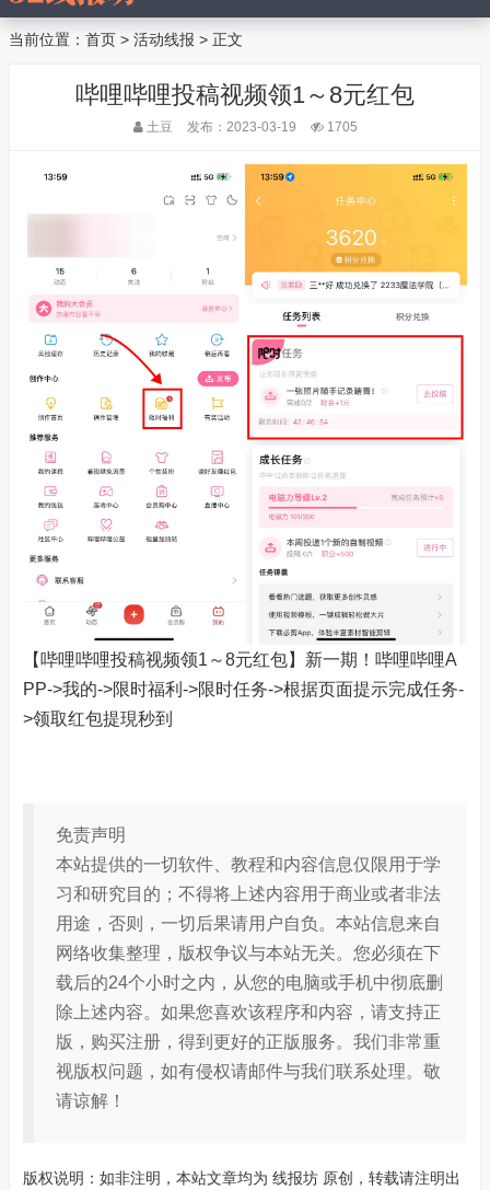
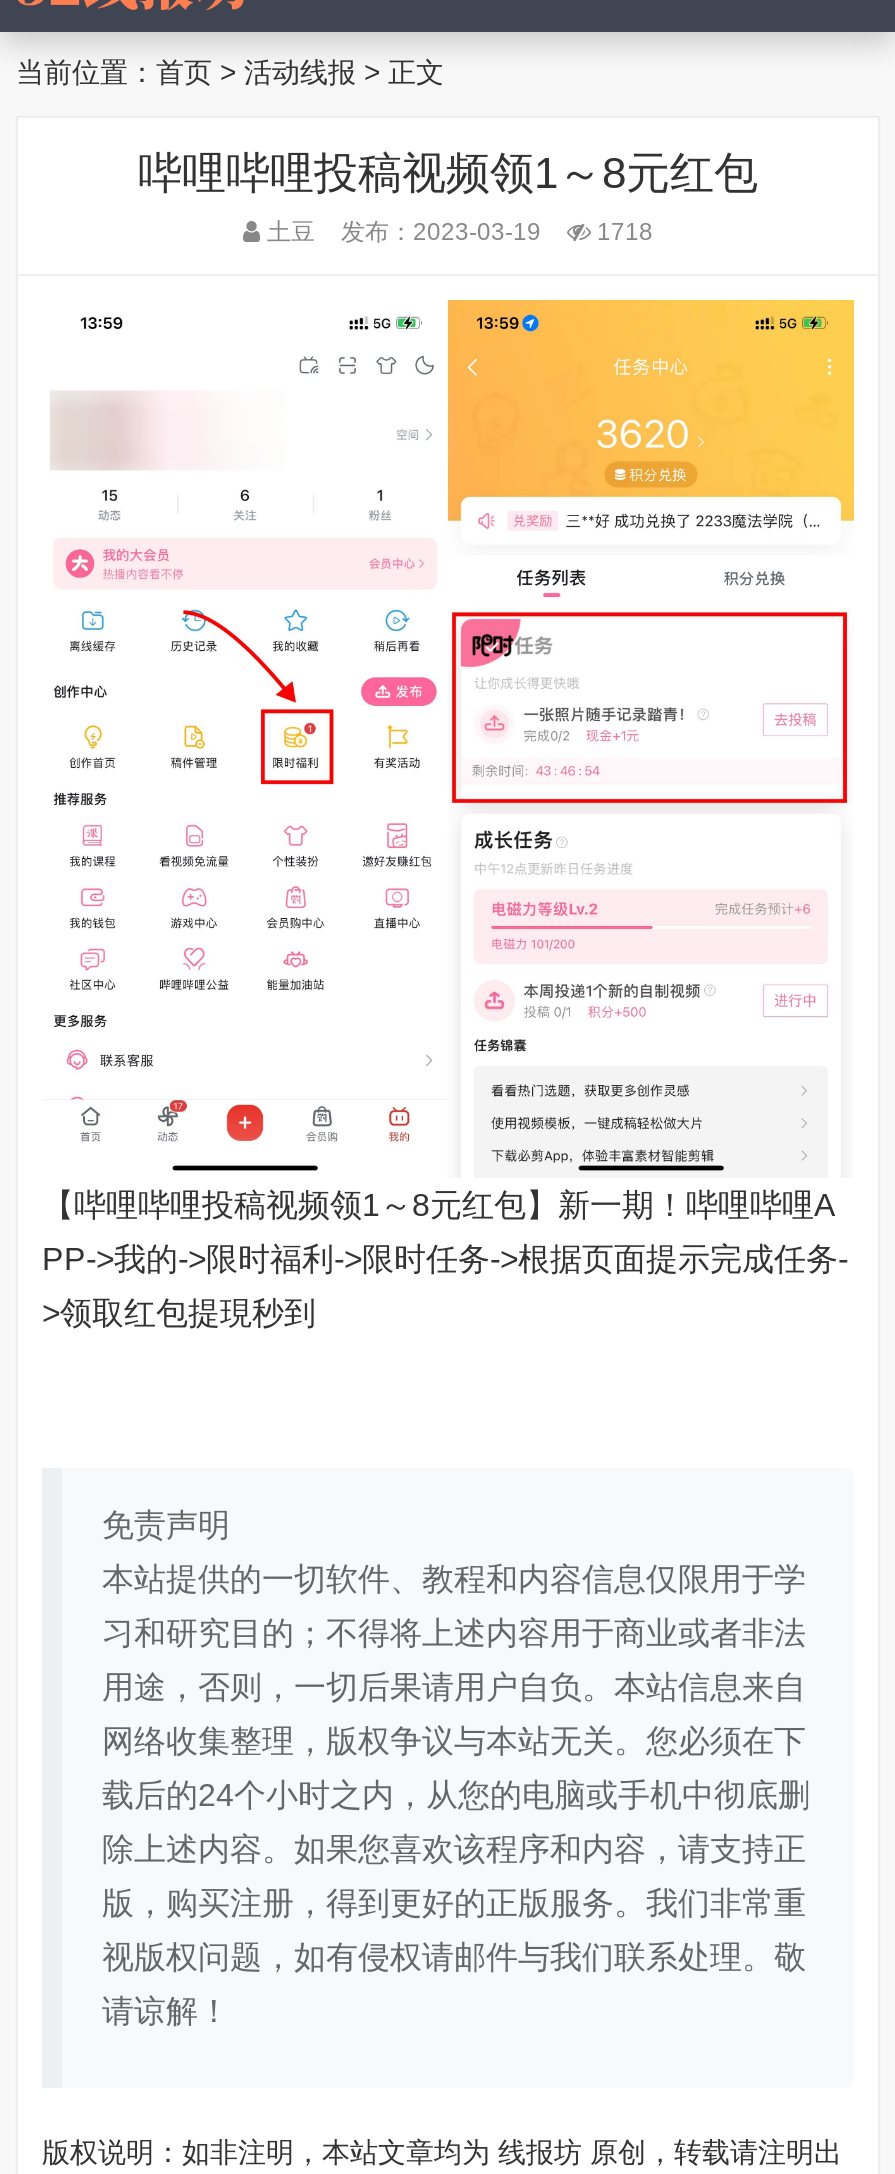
- 土豆 发布：2023-03-19 1705
+ 土豆 发布：2023-03-19 1718
